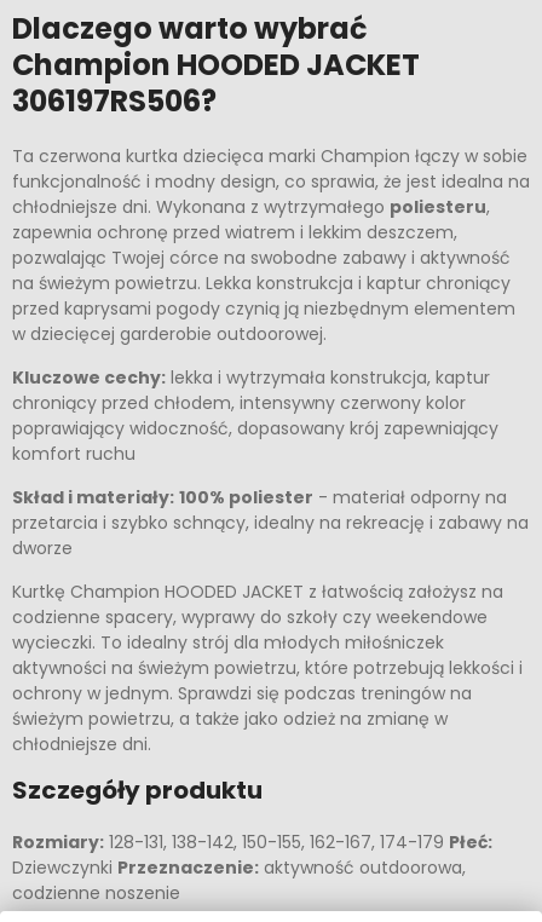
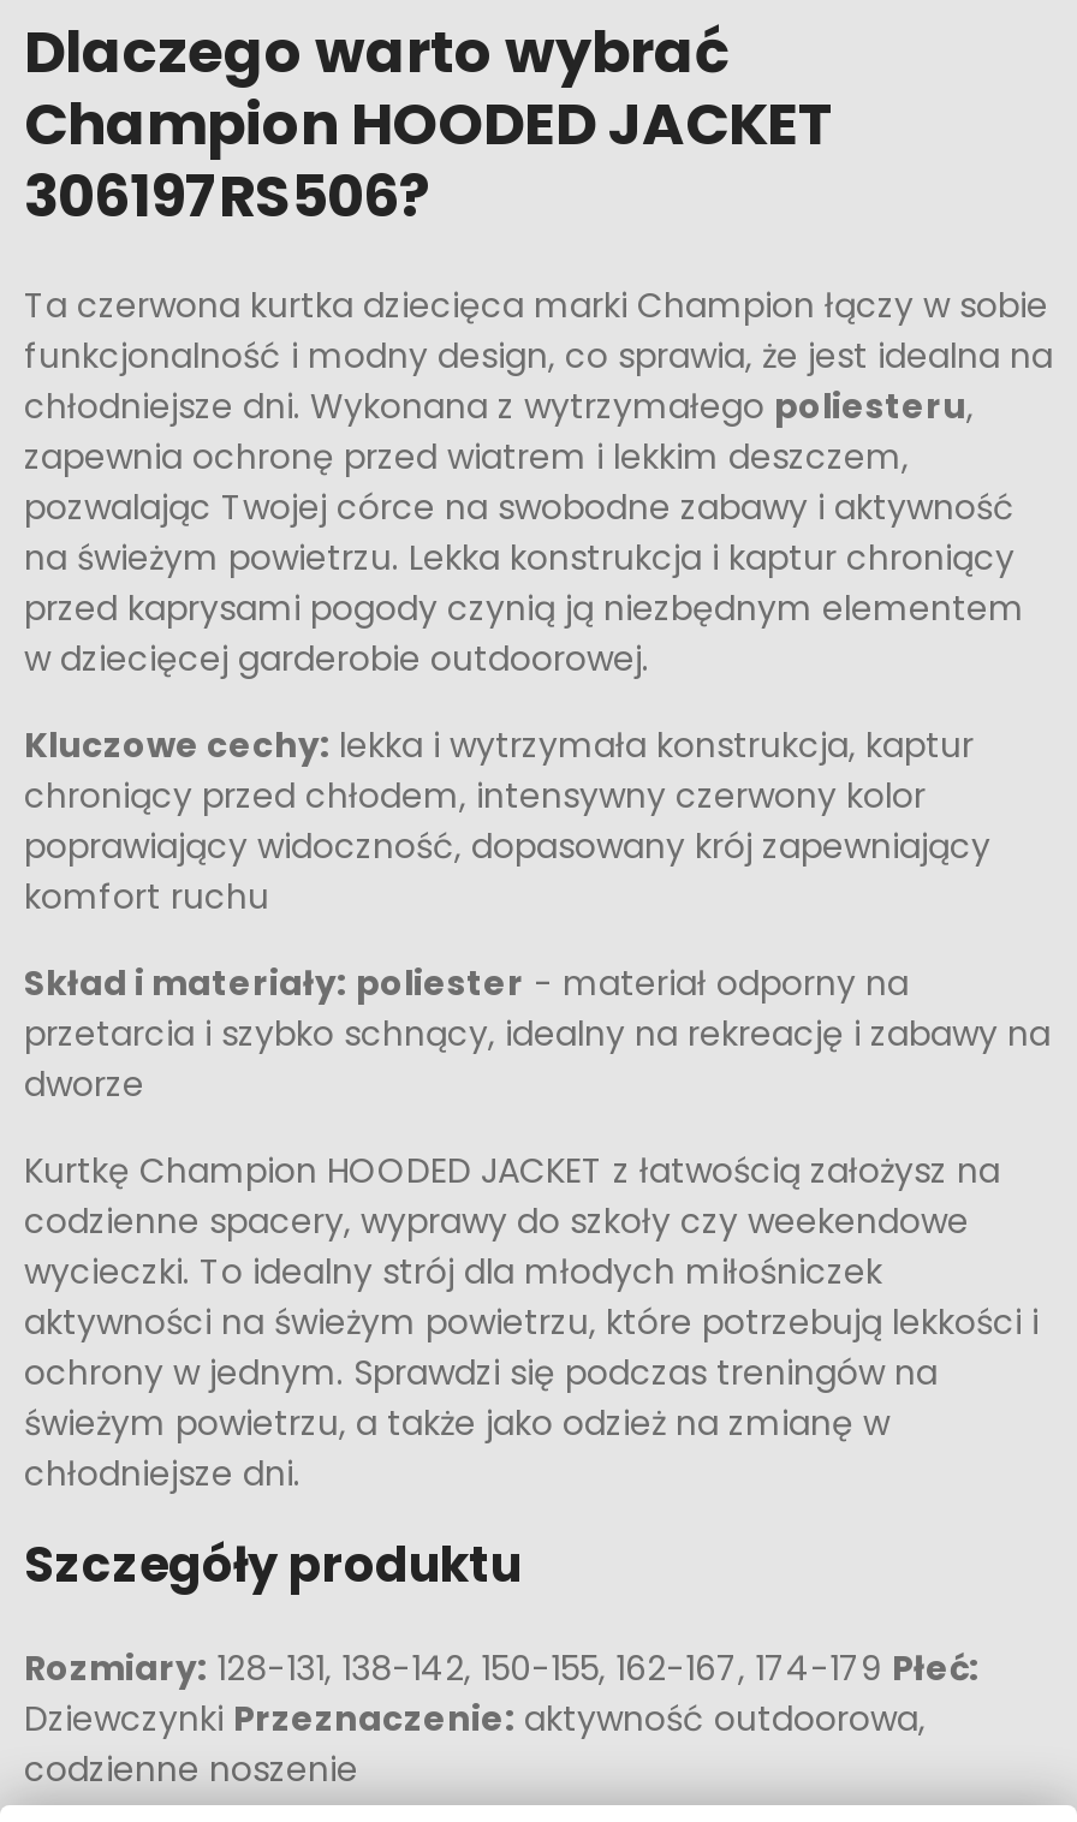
- Skład i materiały: 100% poliester - materiał odporny na
+ Skład i materiały: poliester - materiał odporny na
